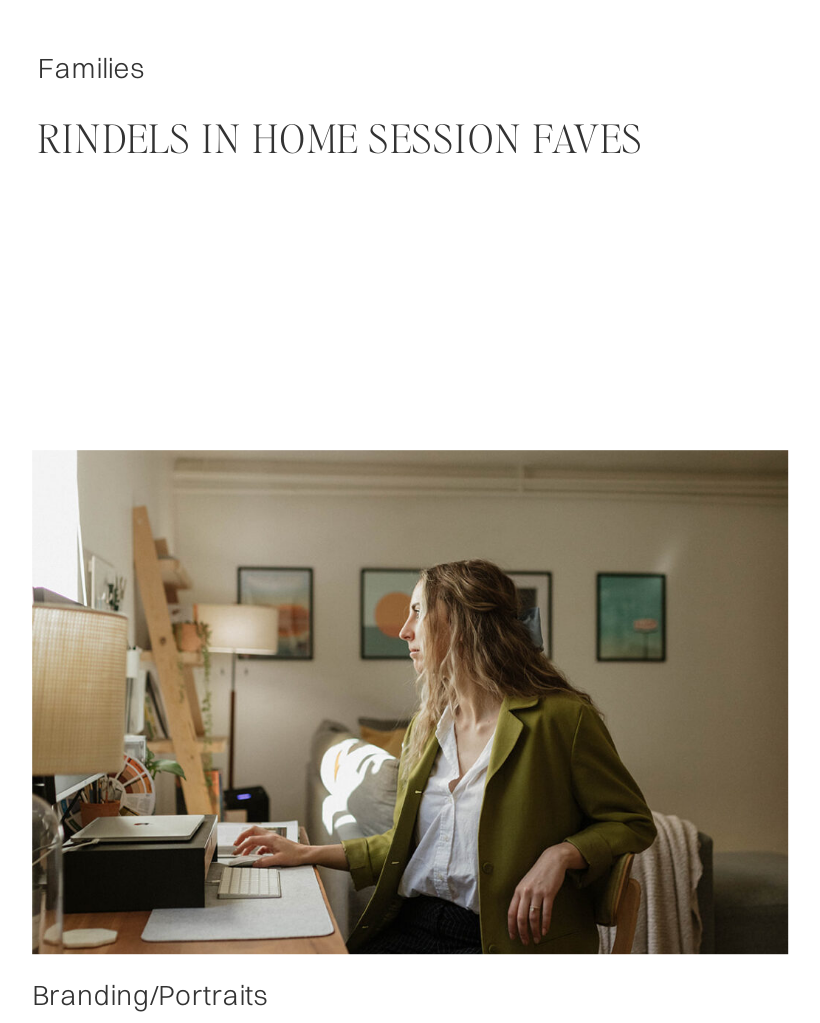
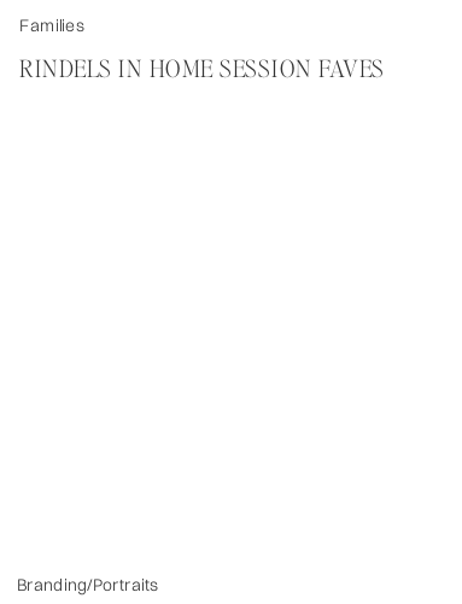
- [image]
